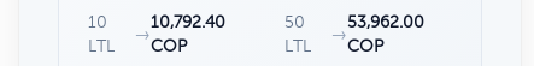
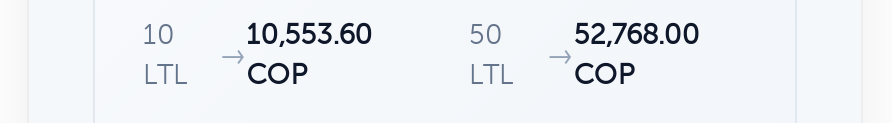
- 10,792.40
+ 10,553.60

- 53,962.00
+ 52,768.00
